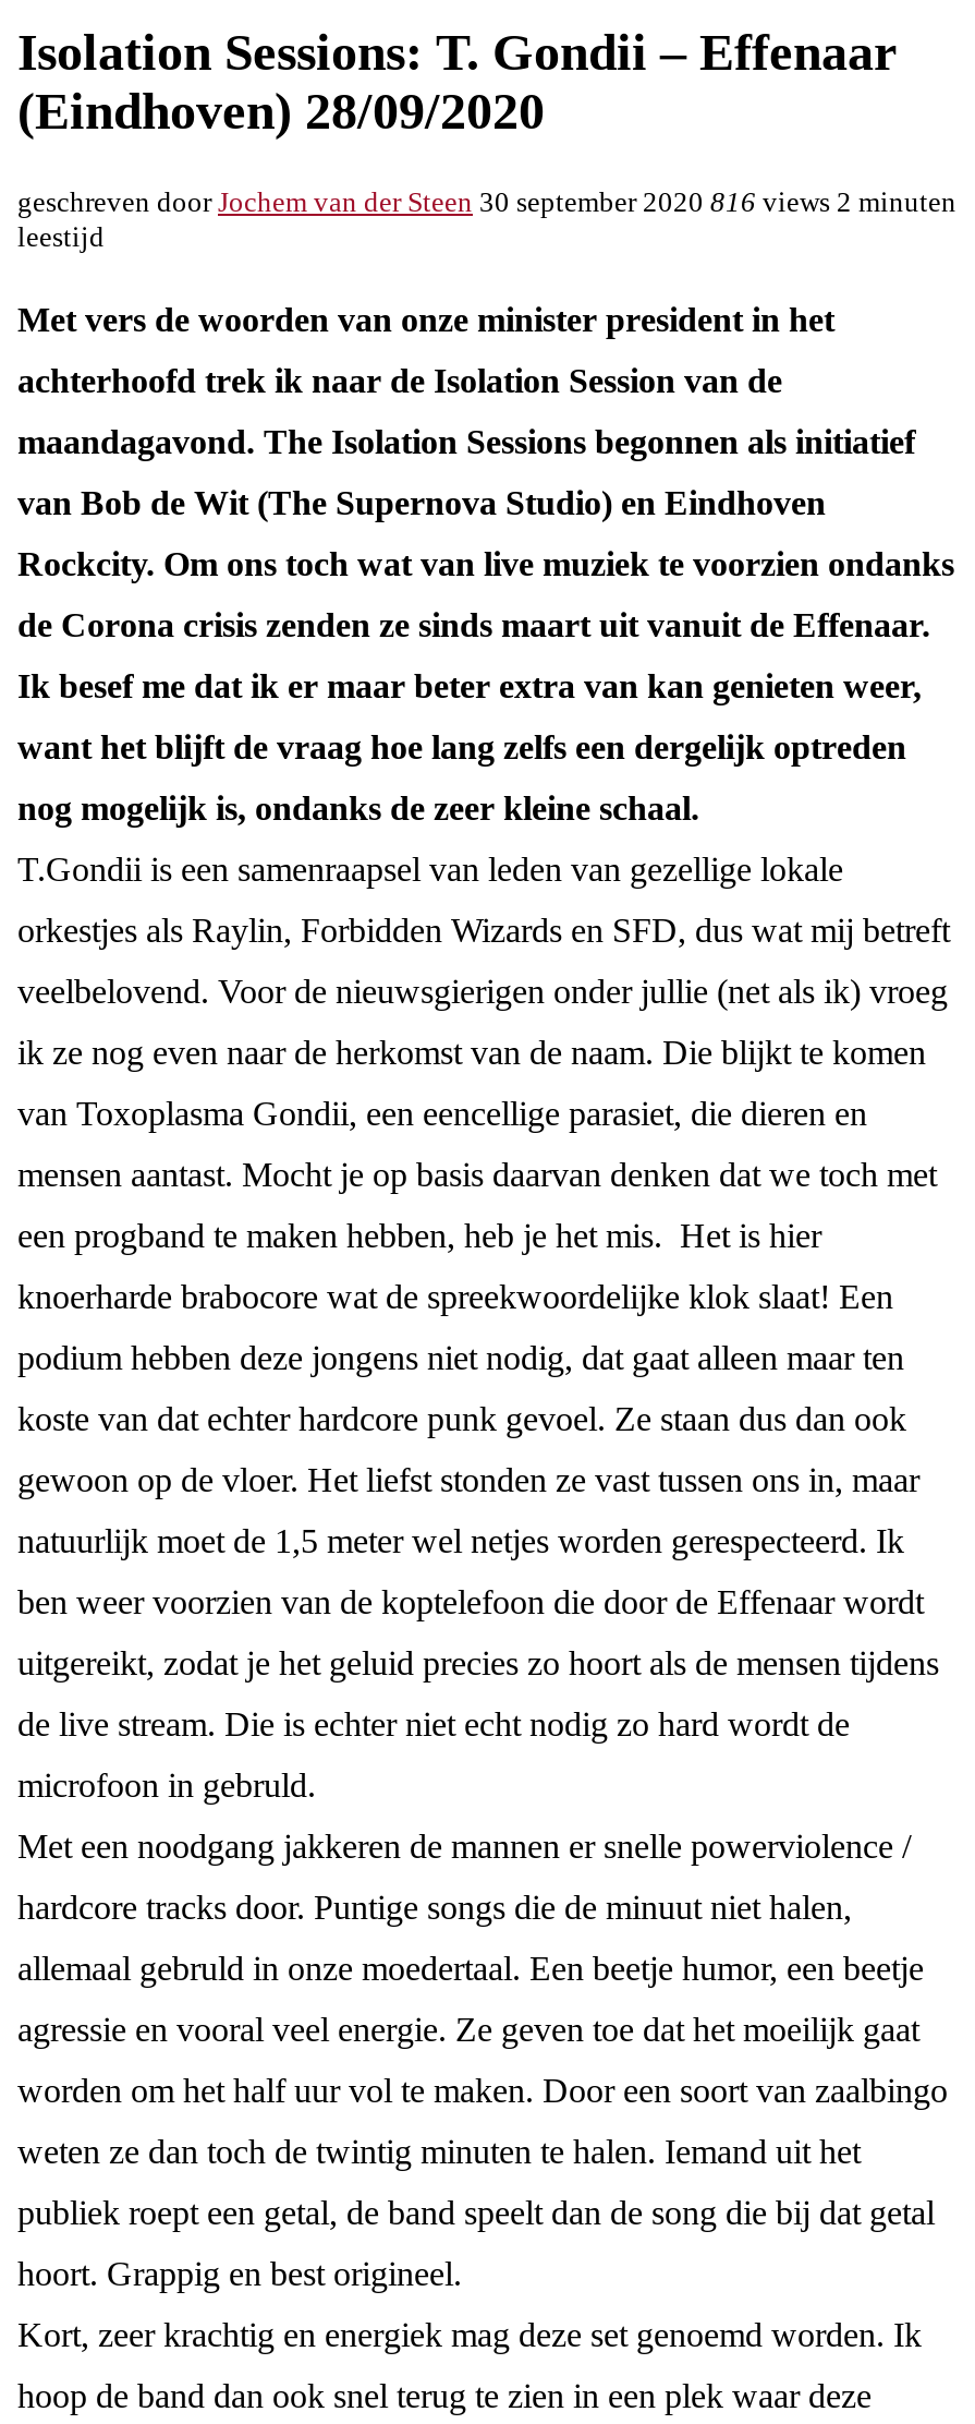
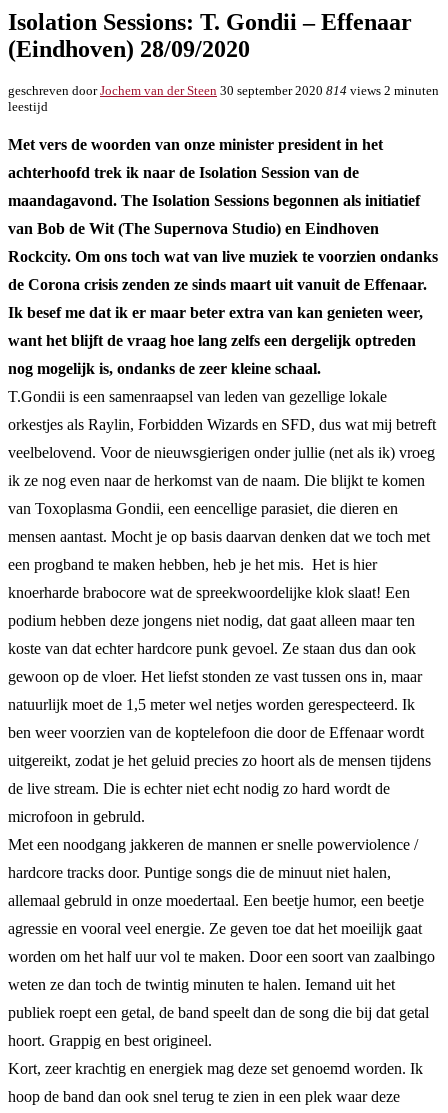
- geschreven door Jochem van der Steen 30 september 2020 816 views 2 minuten
+ geschreven door Jochem van der Steen 30 september 2020 814 views 2 minuten
